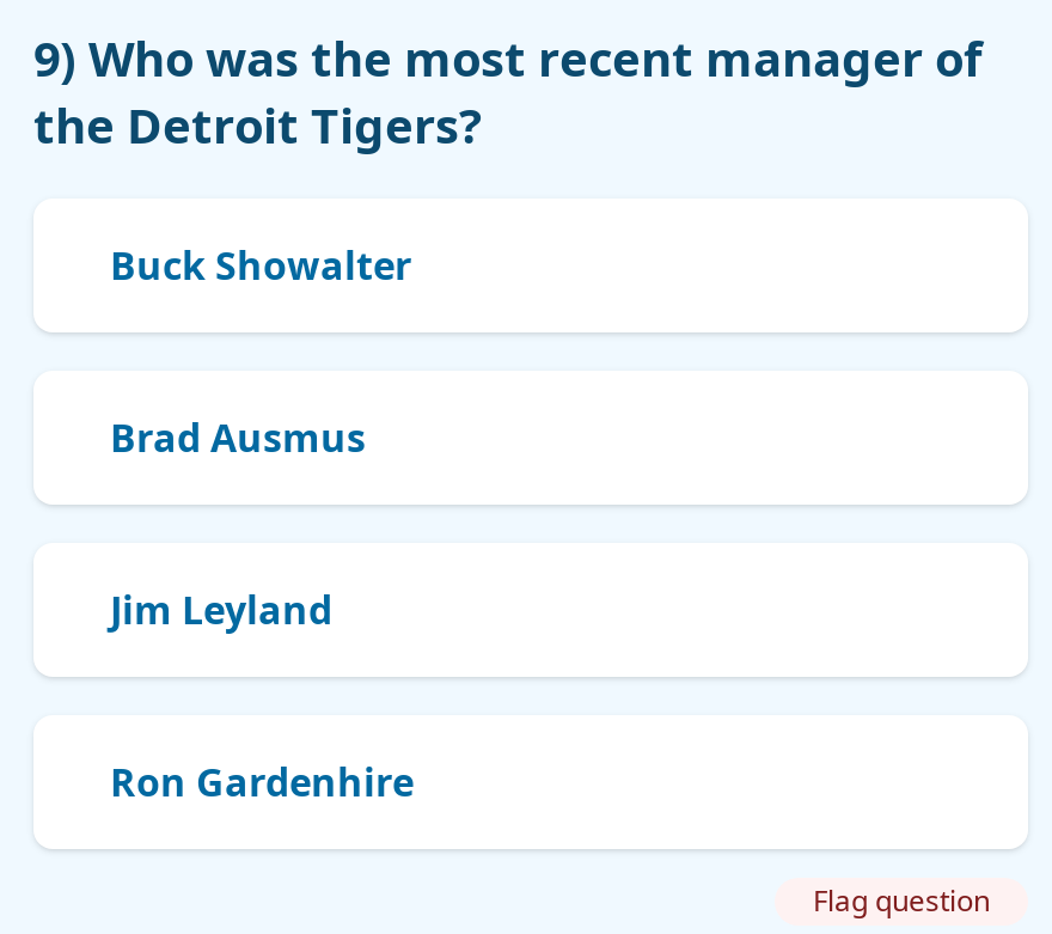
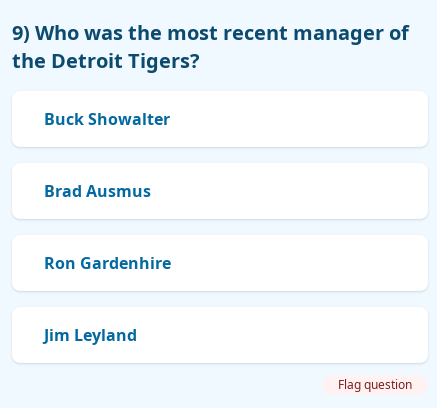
moved down: Jim Leyland

moved up: Ron Gardenhire
